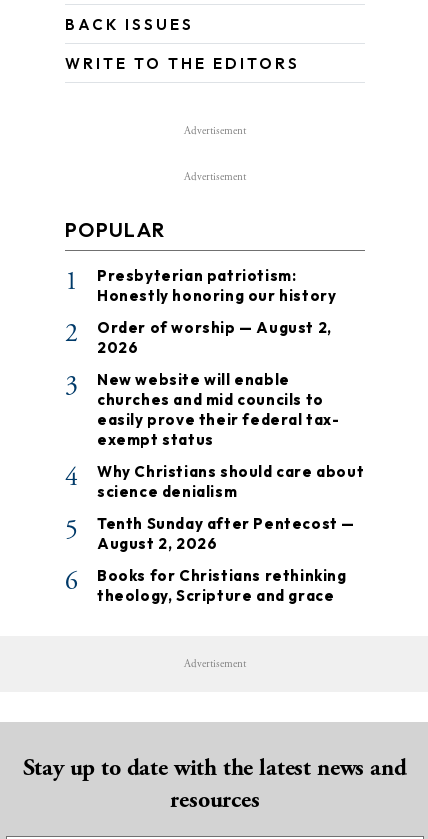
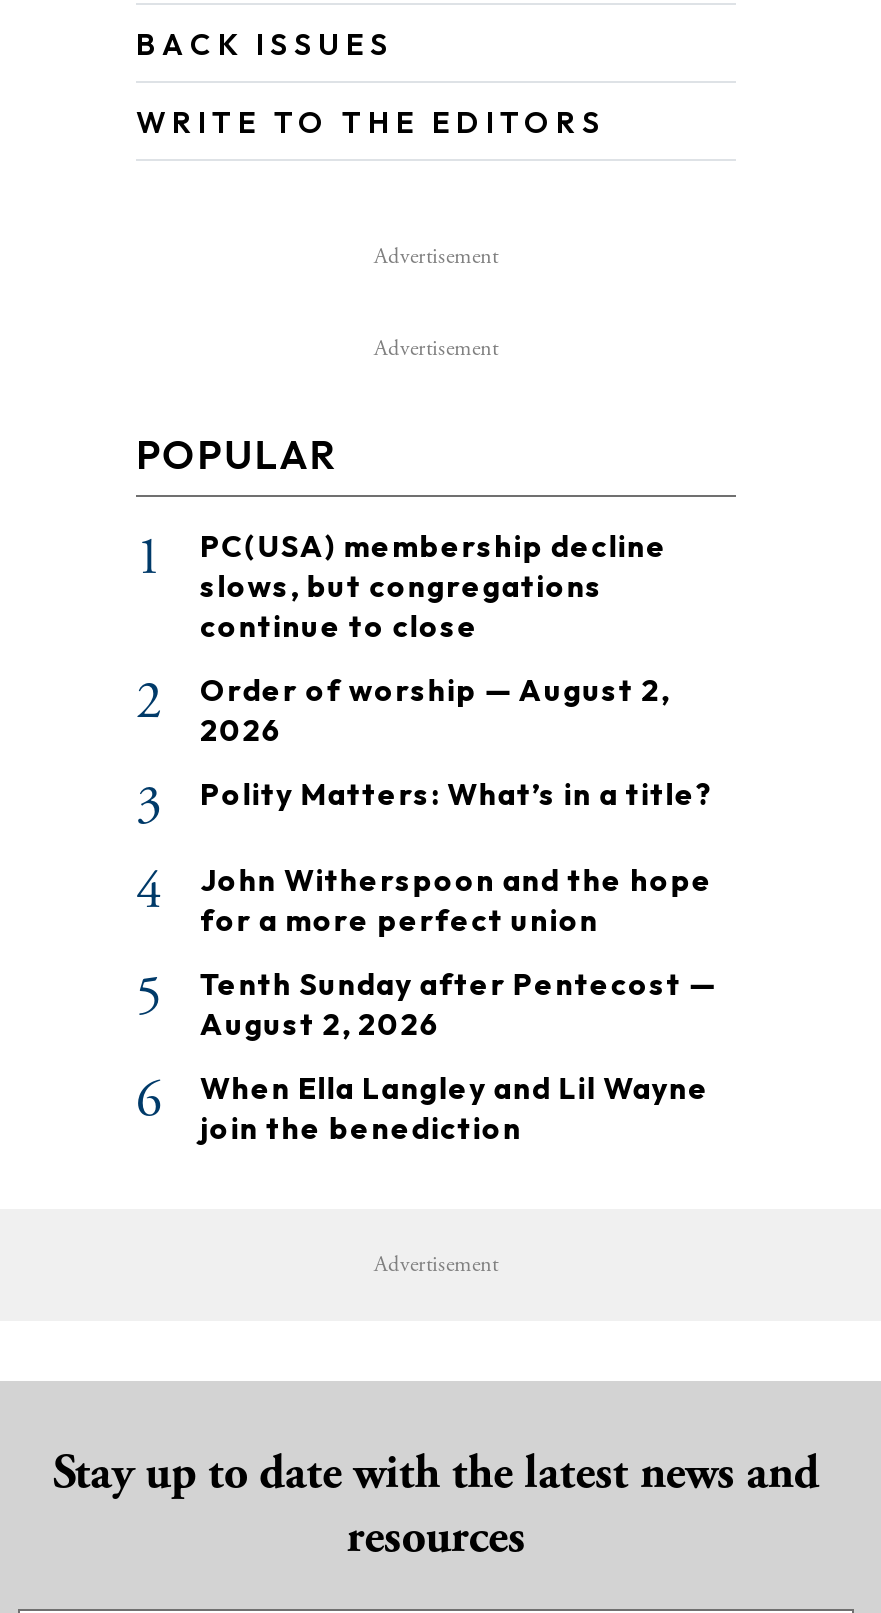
- Presbyterian patriotism:
- Honestly honoring our history
+ PC(USA) membership decline
+ slows, but congregations
+ continue to close

moved down: 2 | Order of worship — August 2, | 2026 | 3

- New website will enable
- churches and mid councils to
- easily prove their federal tax-
- exempt status
+ Polity Matters: What’s in a title?

- Why Christians should care about
- science denialism
+ John Witherspoon and the hope
+ for a more perfect union

- Books for Christians rethinking
- theology, Scripture and grace
+ When Ella Langley and Lil Wayne
+ join the benediction
